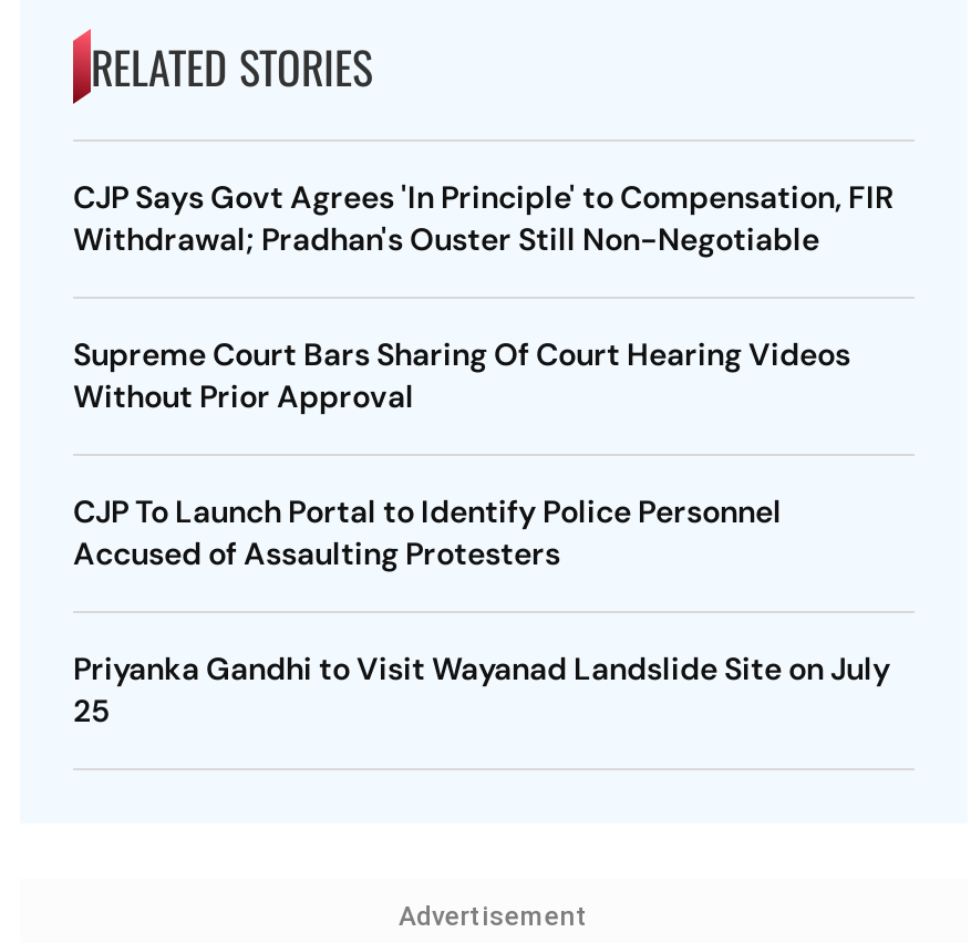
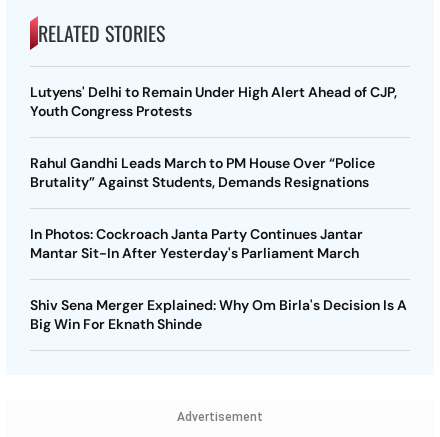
- CJP Says Govt Agrees 'In Principle' to Compensation, FIR
- Withdrawal; Pradhan's Ouster Still Non-Negotiable
+ Lutyens' Delhi to Remain Under High Alert Ahead of CJP,
+ Youth Congress Protests

- Supreme Court Bars Sharing Of Court Hearing Videos
- Without Prior Approval
+ Rahul Gandhi Leads March to PM House Over “Police
+ Brutality” Against Students, Demands Resignations

- CJP To Launch Portal to Identify Police Personnel
- Accused of Assaulting Protesters
+ In Photos: Cockroach Janta Party Continues Jantar
+ Mantar Sit-In After Yesterday's Parliament March

- Priyanka Gandhi to Visit Wayanad Landslide Site on July
- 25
+ Shiv Sena Merger Explained: Why Om Birla's Decision Is A
+ Big Win For Eknath Shinde
